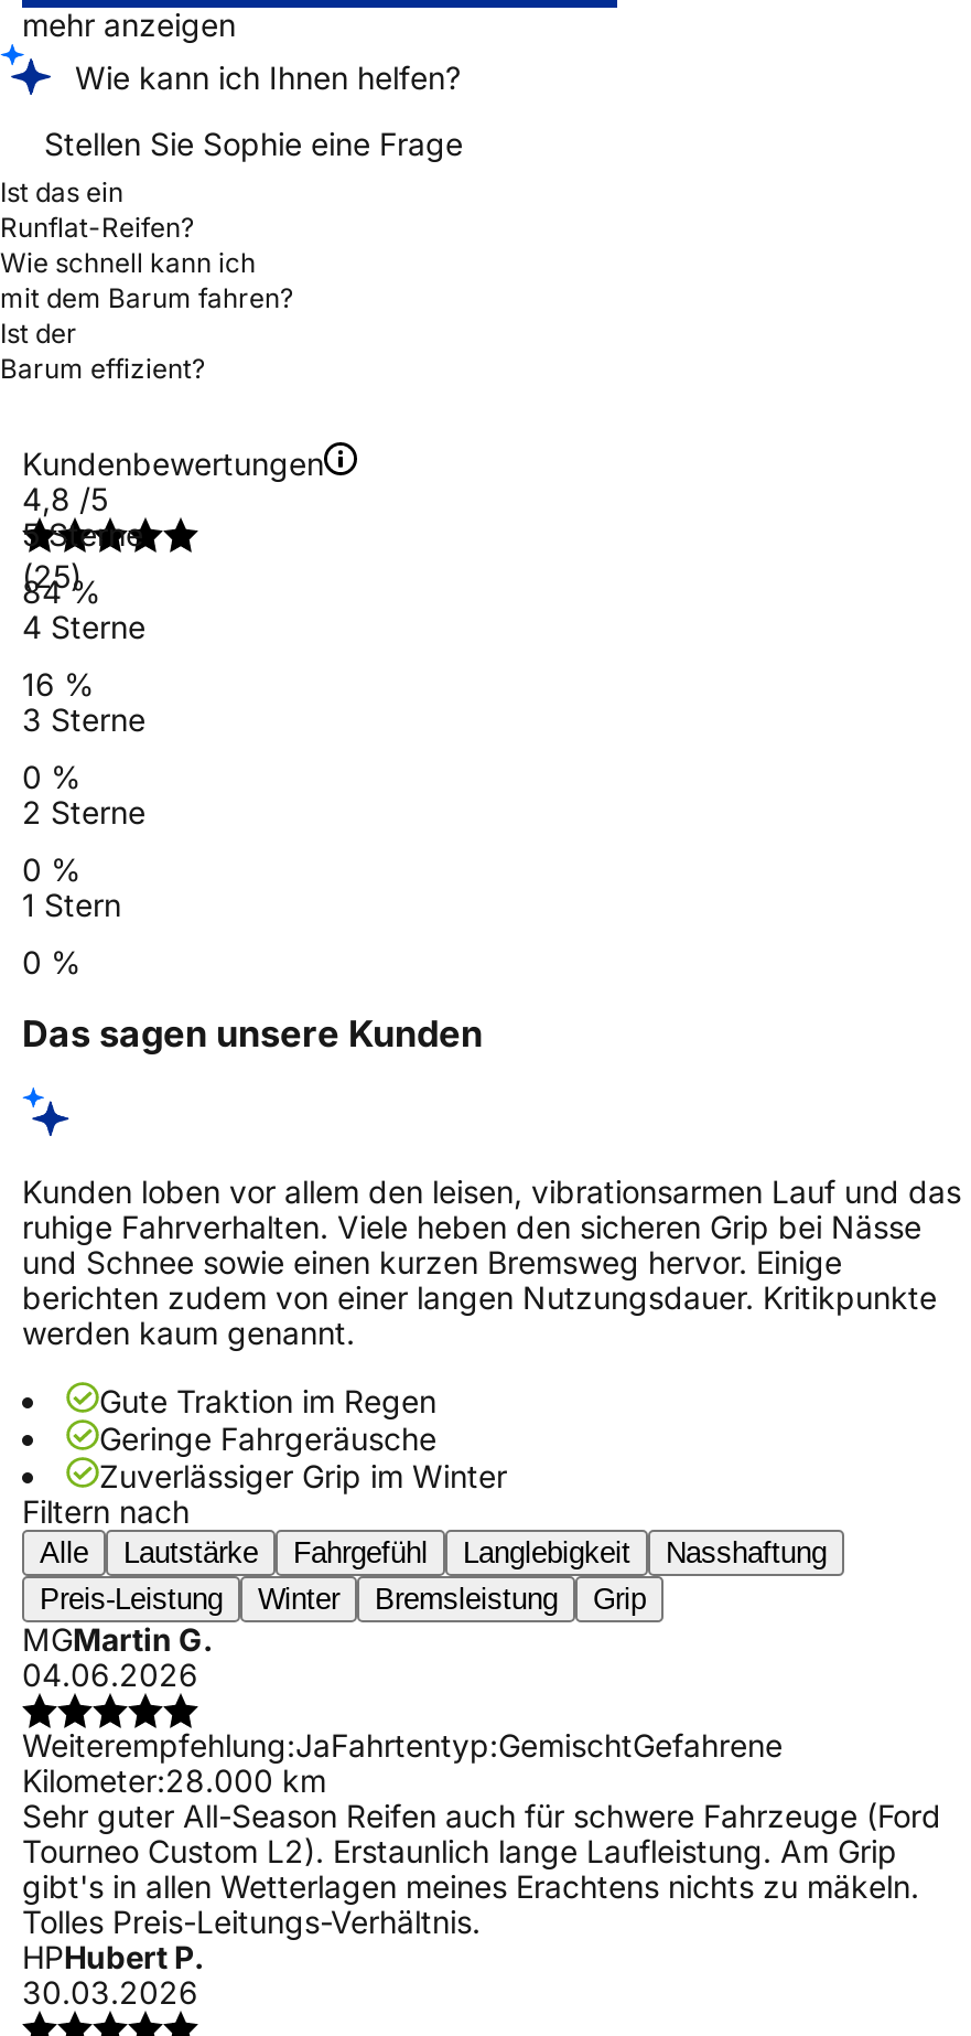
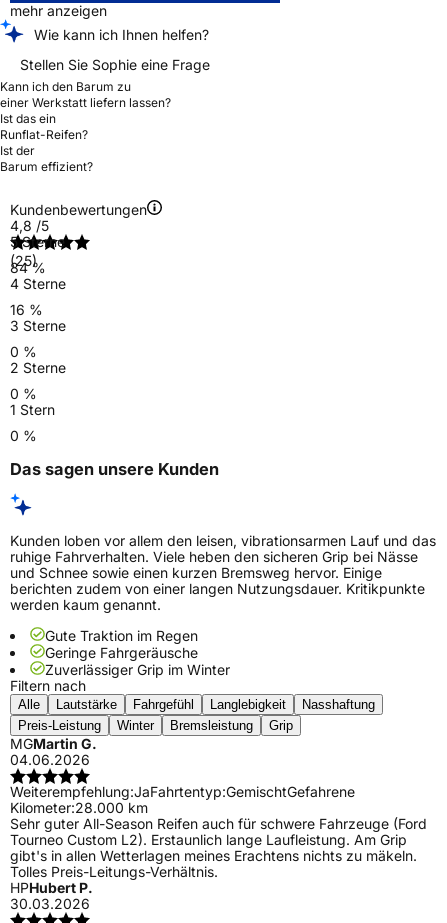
+ Kann ich den Barum zu
+ einer Werkstatt liefern lassen?

moved down: Ist das ein | Runflat-Reifen?

- Wie schnell kann ich
- mit dem Barum fahren?
